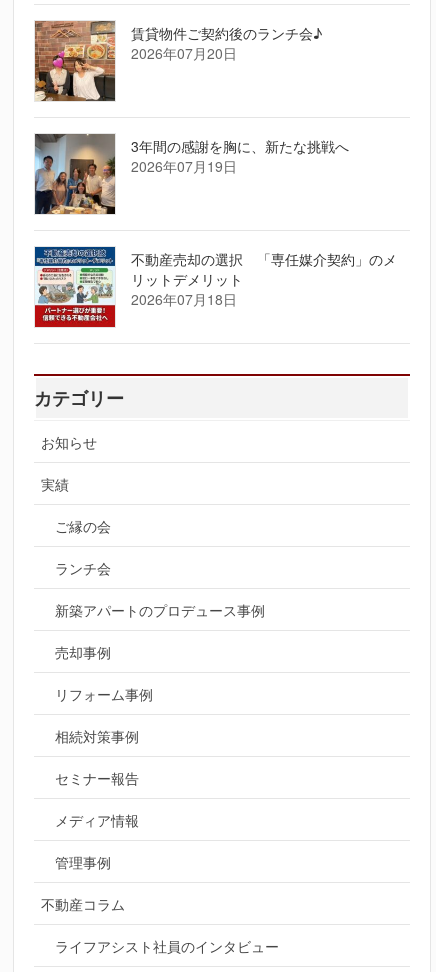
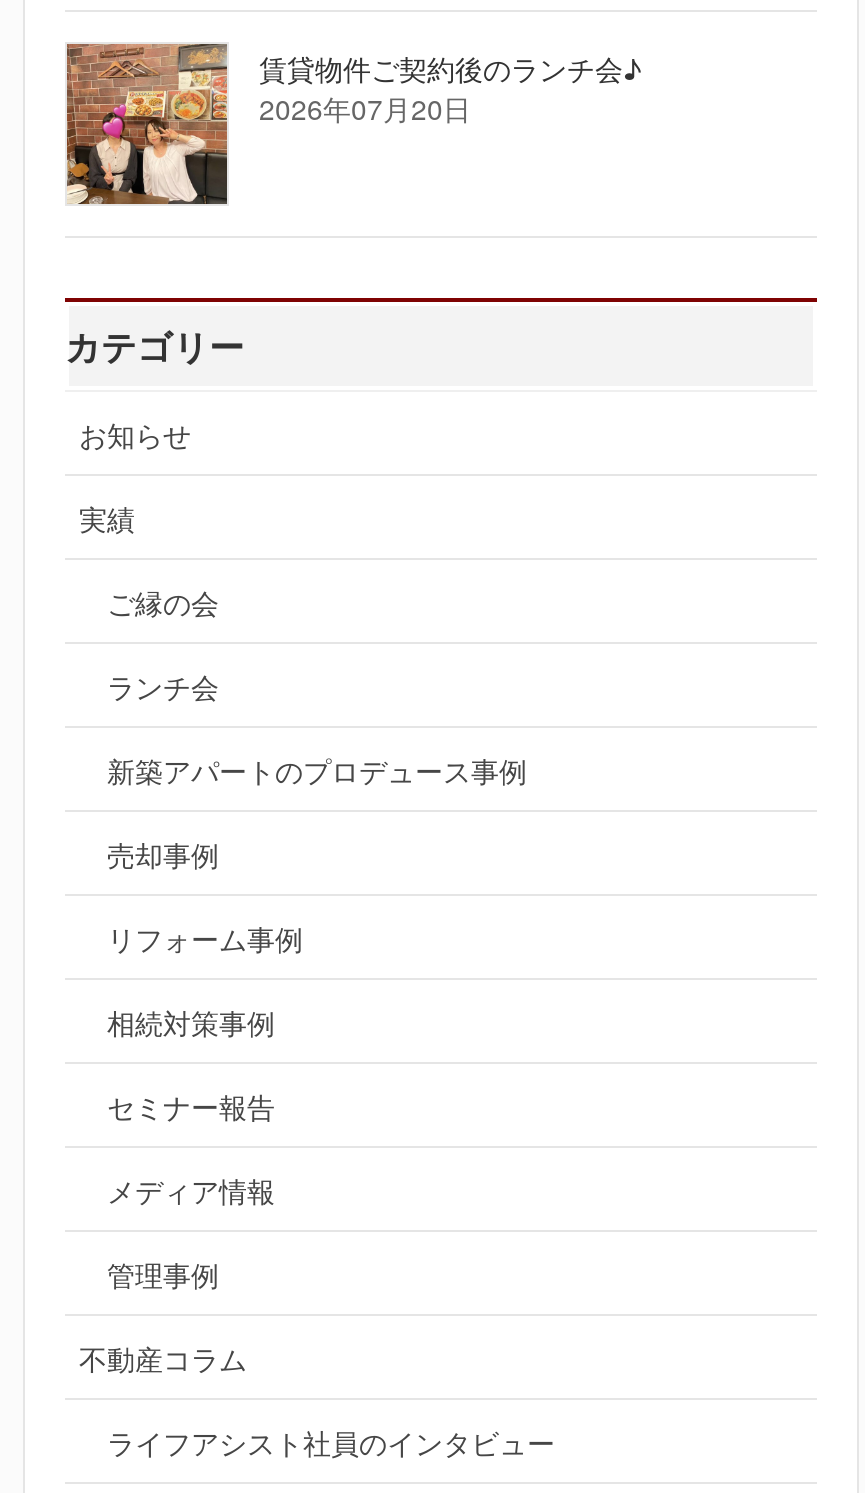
- [image]
- 3年間の感謝を胸に、新たな挑戦へ
- 2026年07月19日

- [image]
- 不動産売却の選択 「専任媒介契約」のメ
- リットデメリット
- 2026年07月18日
